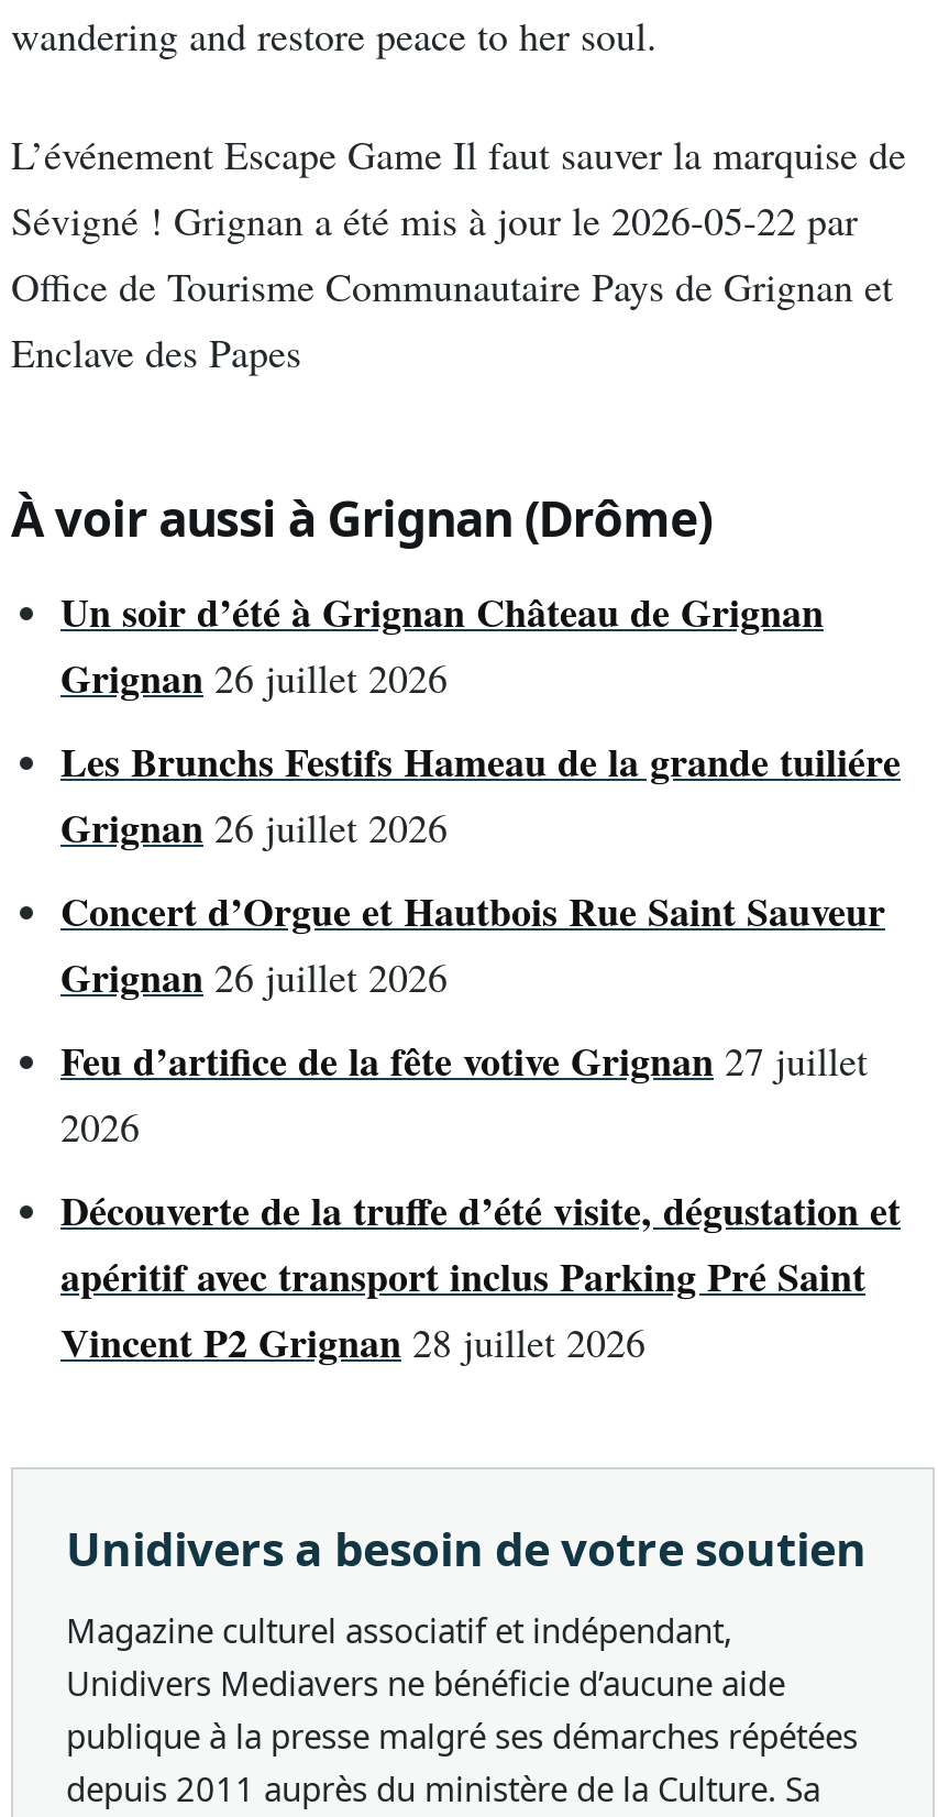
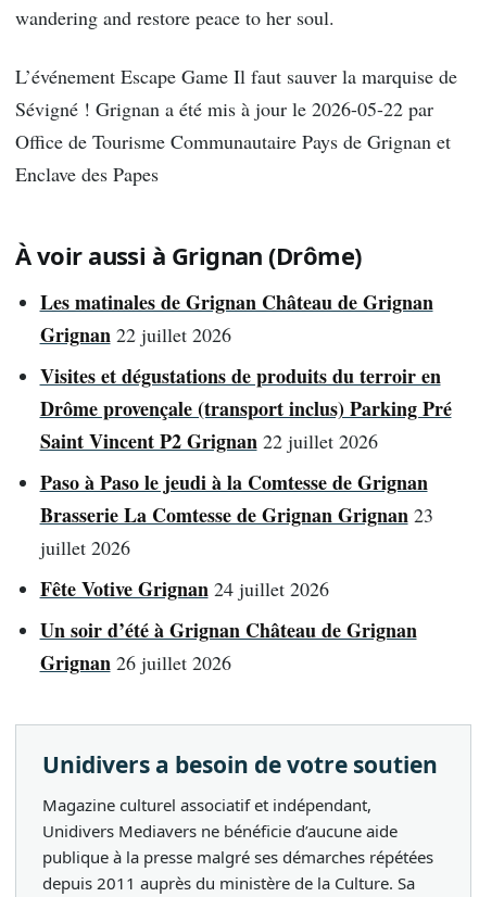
+ Les matinales de Grignan Château de Grignan
+ Grignan 22 juillet 2026
+ Visites et dégustations de produits du terroir en
+ Drôme provençale (transport inclus) Parking Pré
+ Saint Vincent P2 Grignan 22 juillet 2026
+ Paso à Paso le jeudi à la Comtesse de Grignan
+ Brasserie La Comtesse de Grignan Grignan 23
+ juillet 2026
+ Fête Votive Grignan 24 juillet 2026

moved down: Un soir d’été à Grignan Château de Grignan | Grignan 26 juillet 2026

- Les Brunchs Festifs Hameau de la grande tuiliére
- Grignan 26 juillet 2026
- Concert d’Orgue et Hautbois Rue Saint Sauveur
- Grignan 26 juillet 2026
- Feu d’artifice de la fête votive Grignan 27 juillet
- 2026
- Découverte de la truffe d’été visite, dégustation et
- apéritif avec transport inclus Parking Pré Saint
- Vincent P2 Grignan 28 juillet 2026
